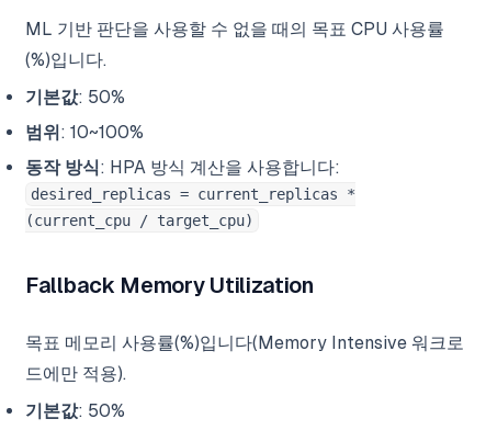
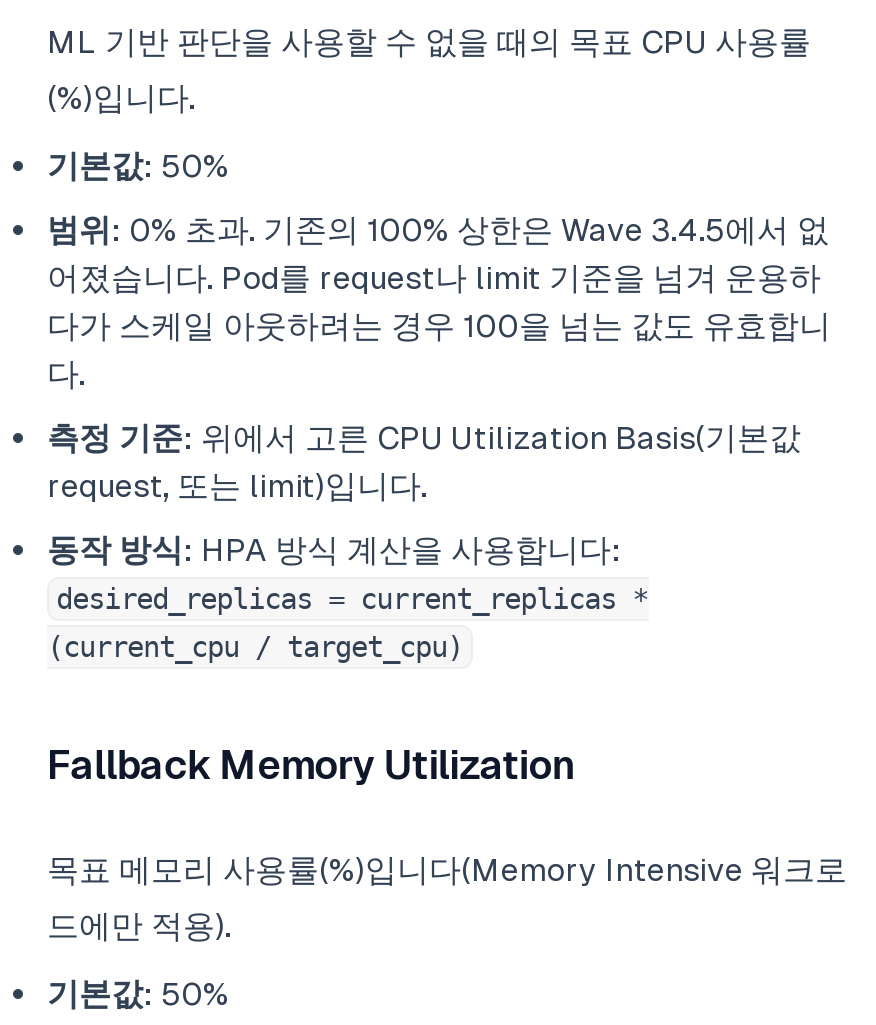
- 범위: 10~100%
+ 범위: 0% 초과. 기존의 100% 상한은 Wave 3.4.5에서 없
+ 어졌습니다. Pod를 request나 limit 기준을 넘겨 운용하
+ 다가 스케일 아웃하려는 경우 100을 넘는 값도 유효합니
+ 다.
+ 측정 기준: 위에서 고른 CPU Utilization Basis(기본값
+ request, 또는 limit)입니다.
